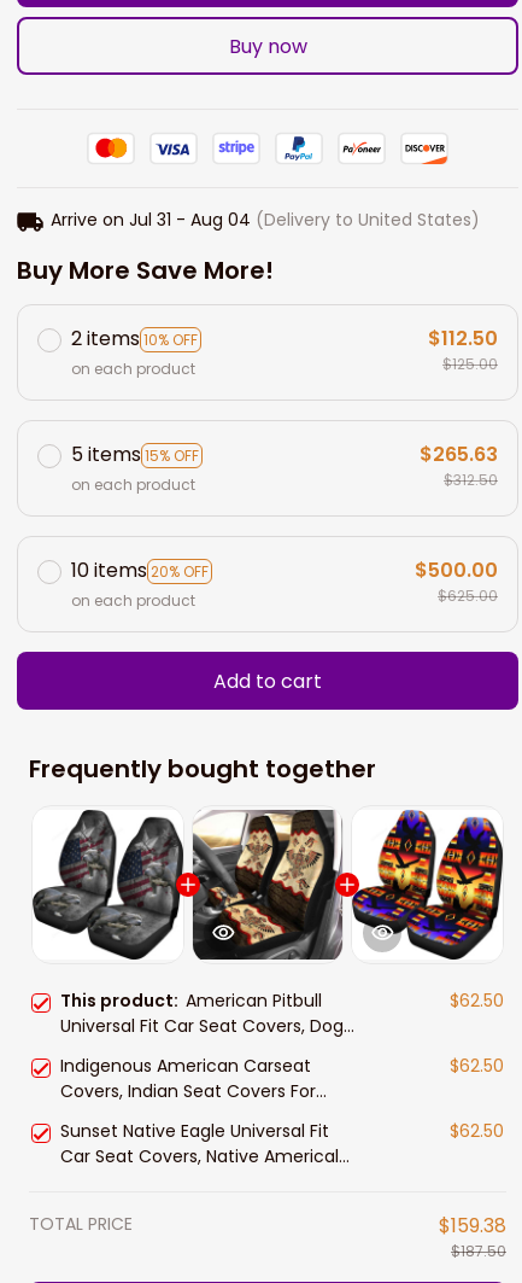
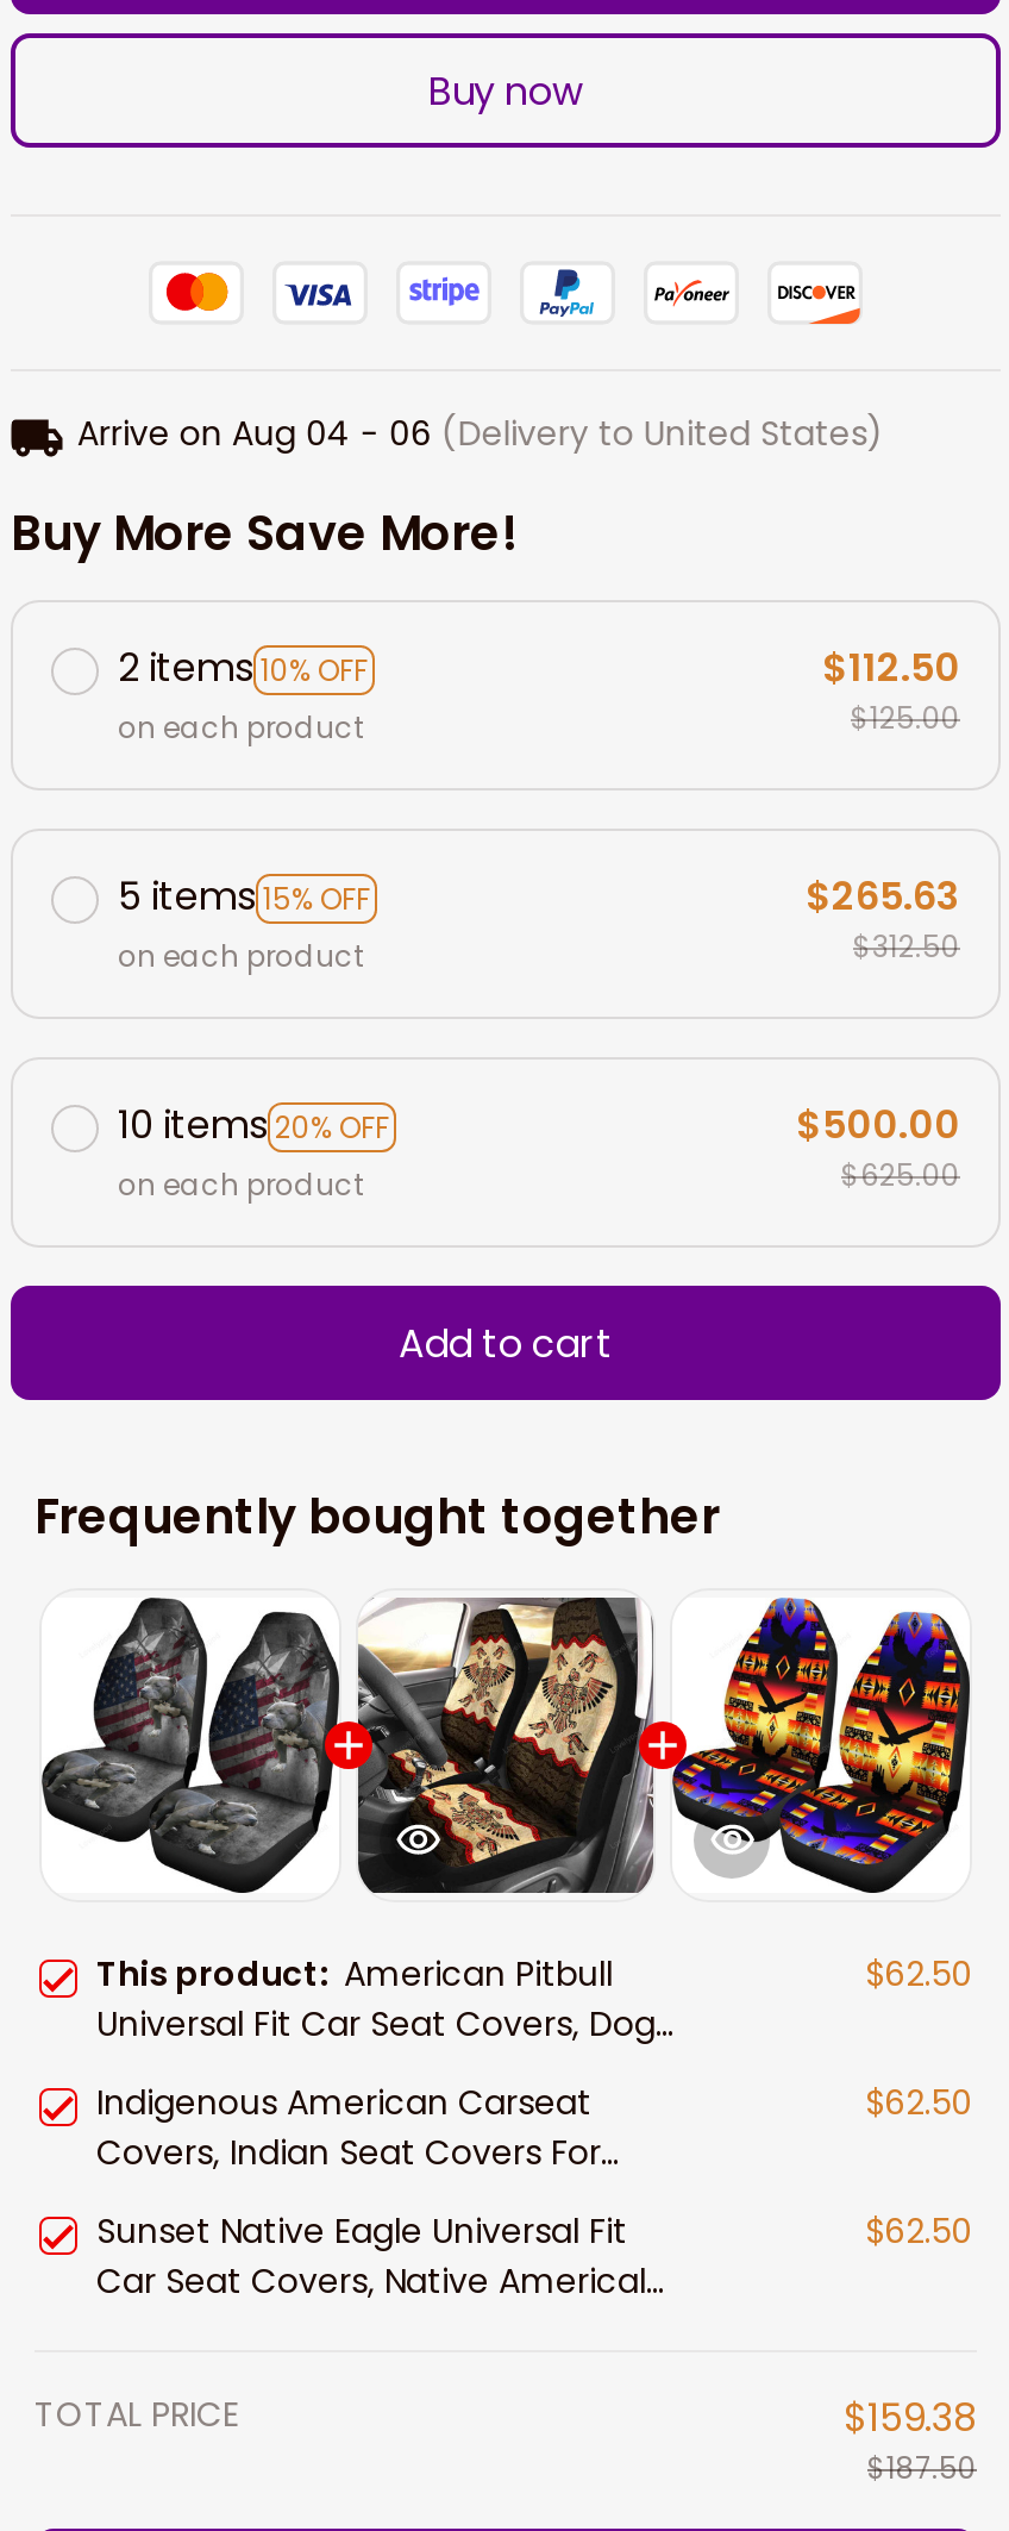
- Arrive on Jul 31 - Aug 04 (Delivery to United States)
+ Arrive on Aug 04 - 06 (Delivery to United States)
